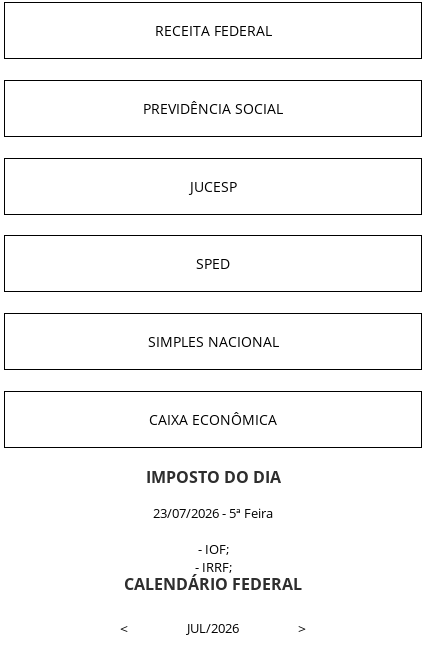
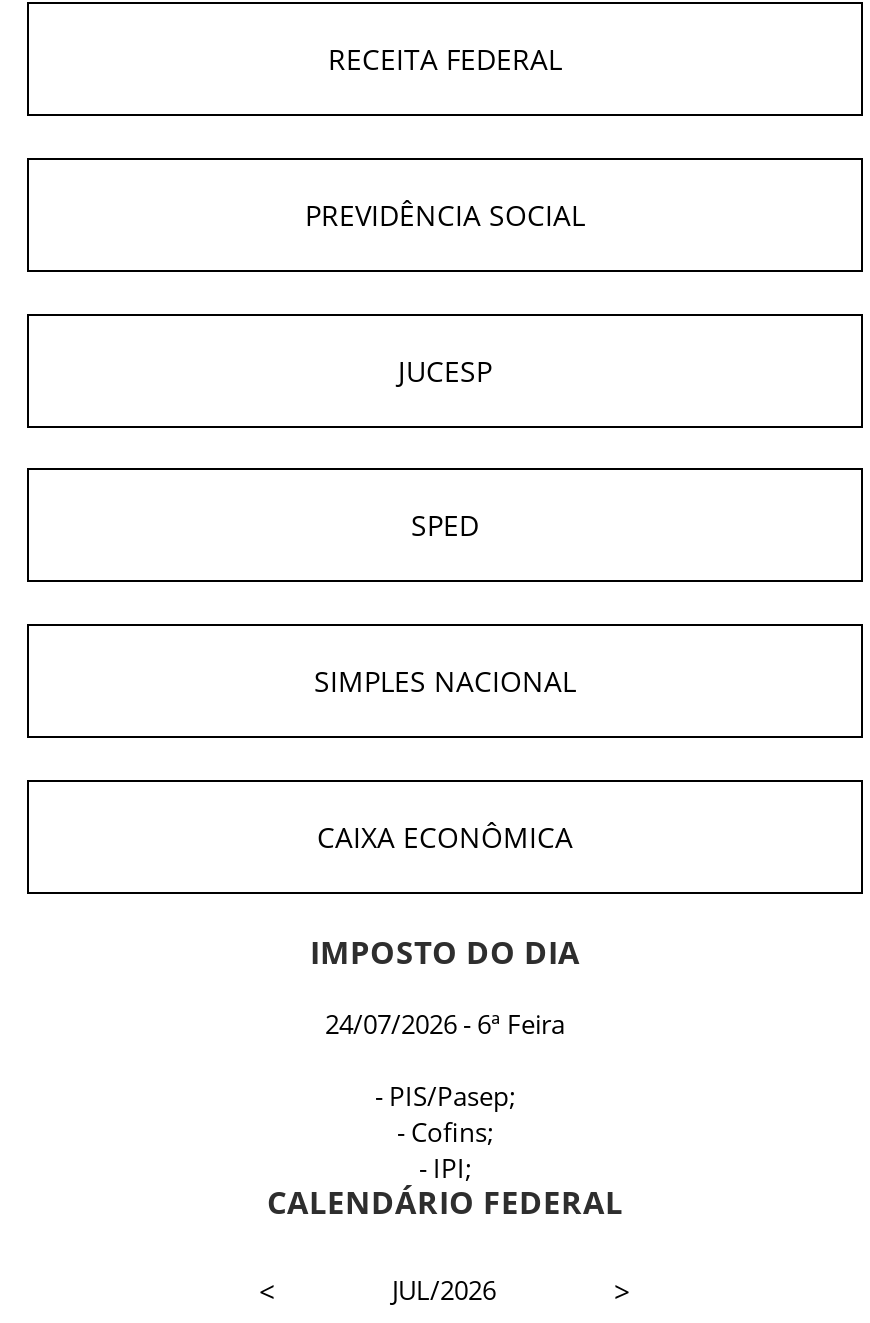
- 23/07/2026 - 5ª Feira
+ 24/07/2026 - 6ª Feira

- - IOF;
- - IRRF;
+ - PIS/Pasep;
+ - Cofins;
+ - IPI;
